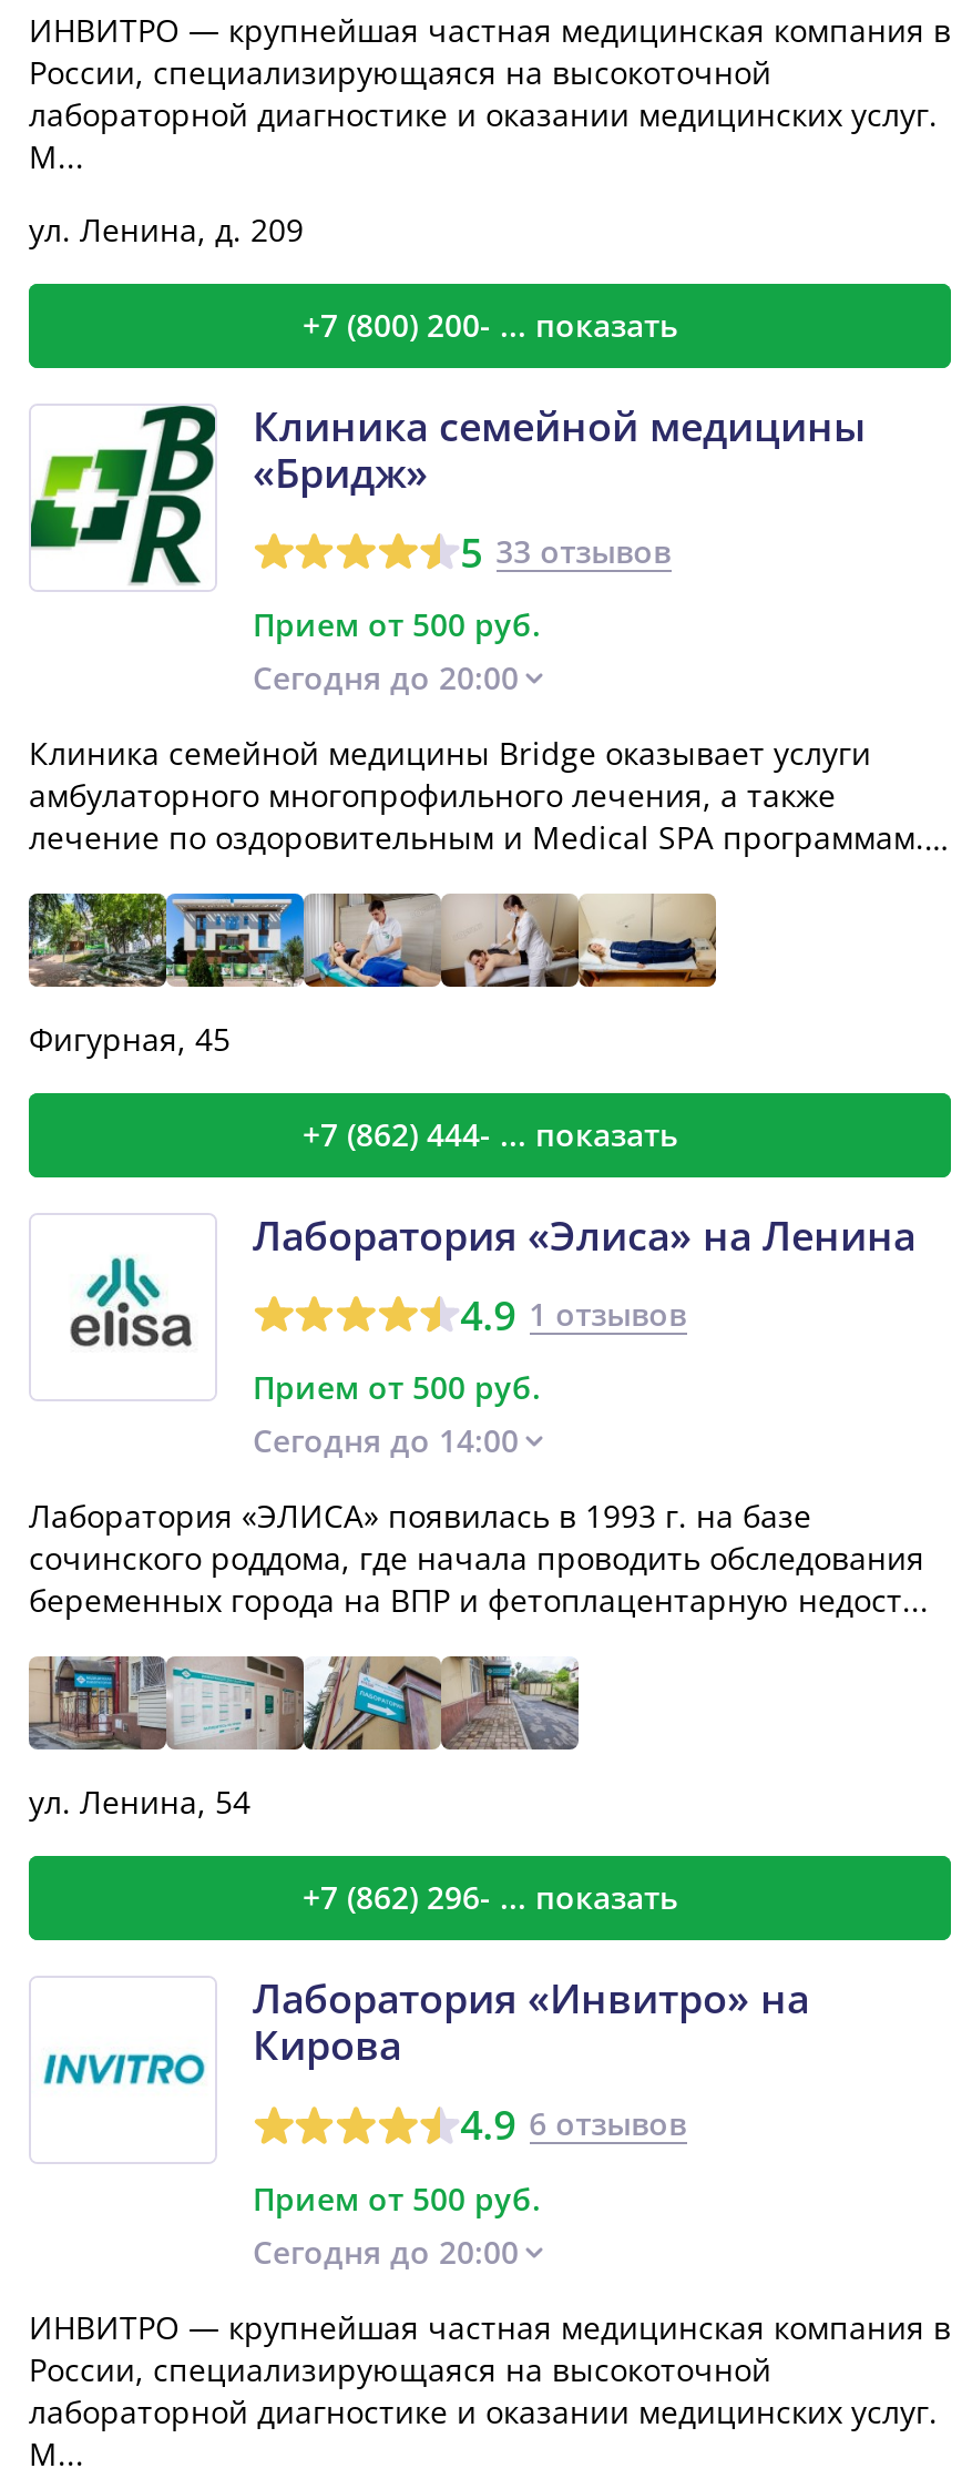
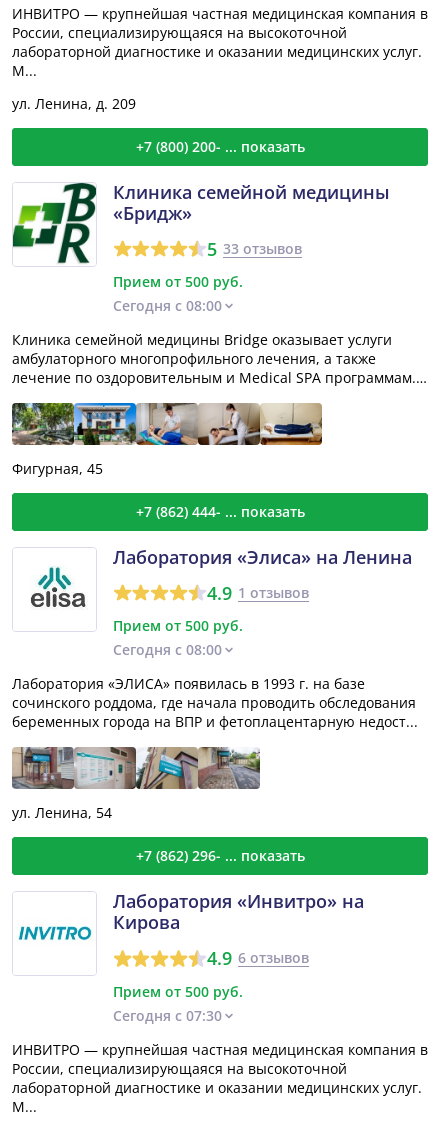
- Сегодня до 20:00
+ Сегодня с 08:00

- Сегодня до 14:00
+ Сегодня с 08:00

- Сегодня до 20:00
+ Сегодня с 07:30
